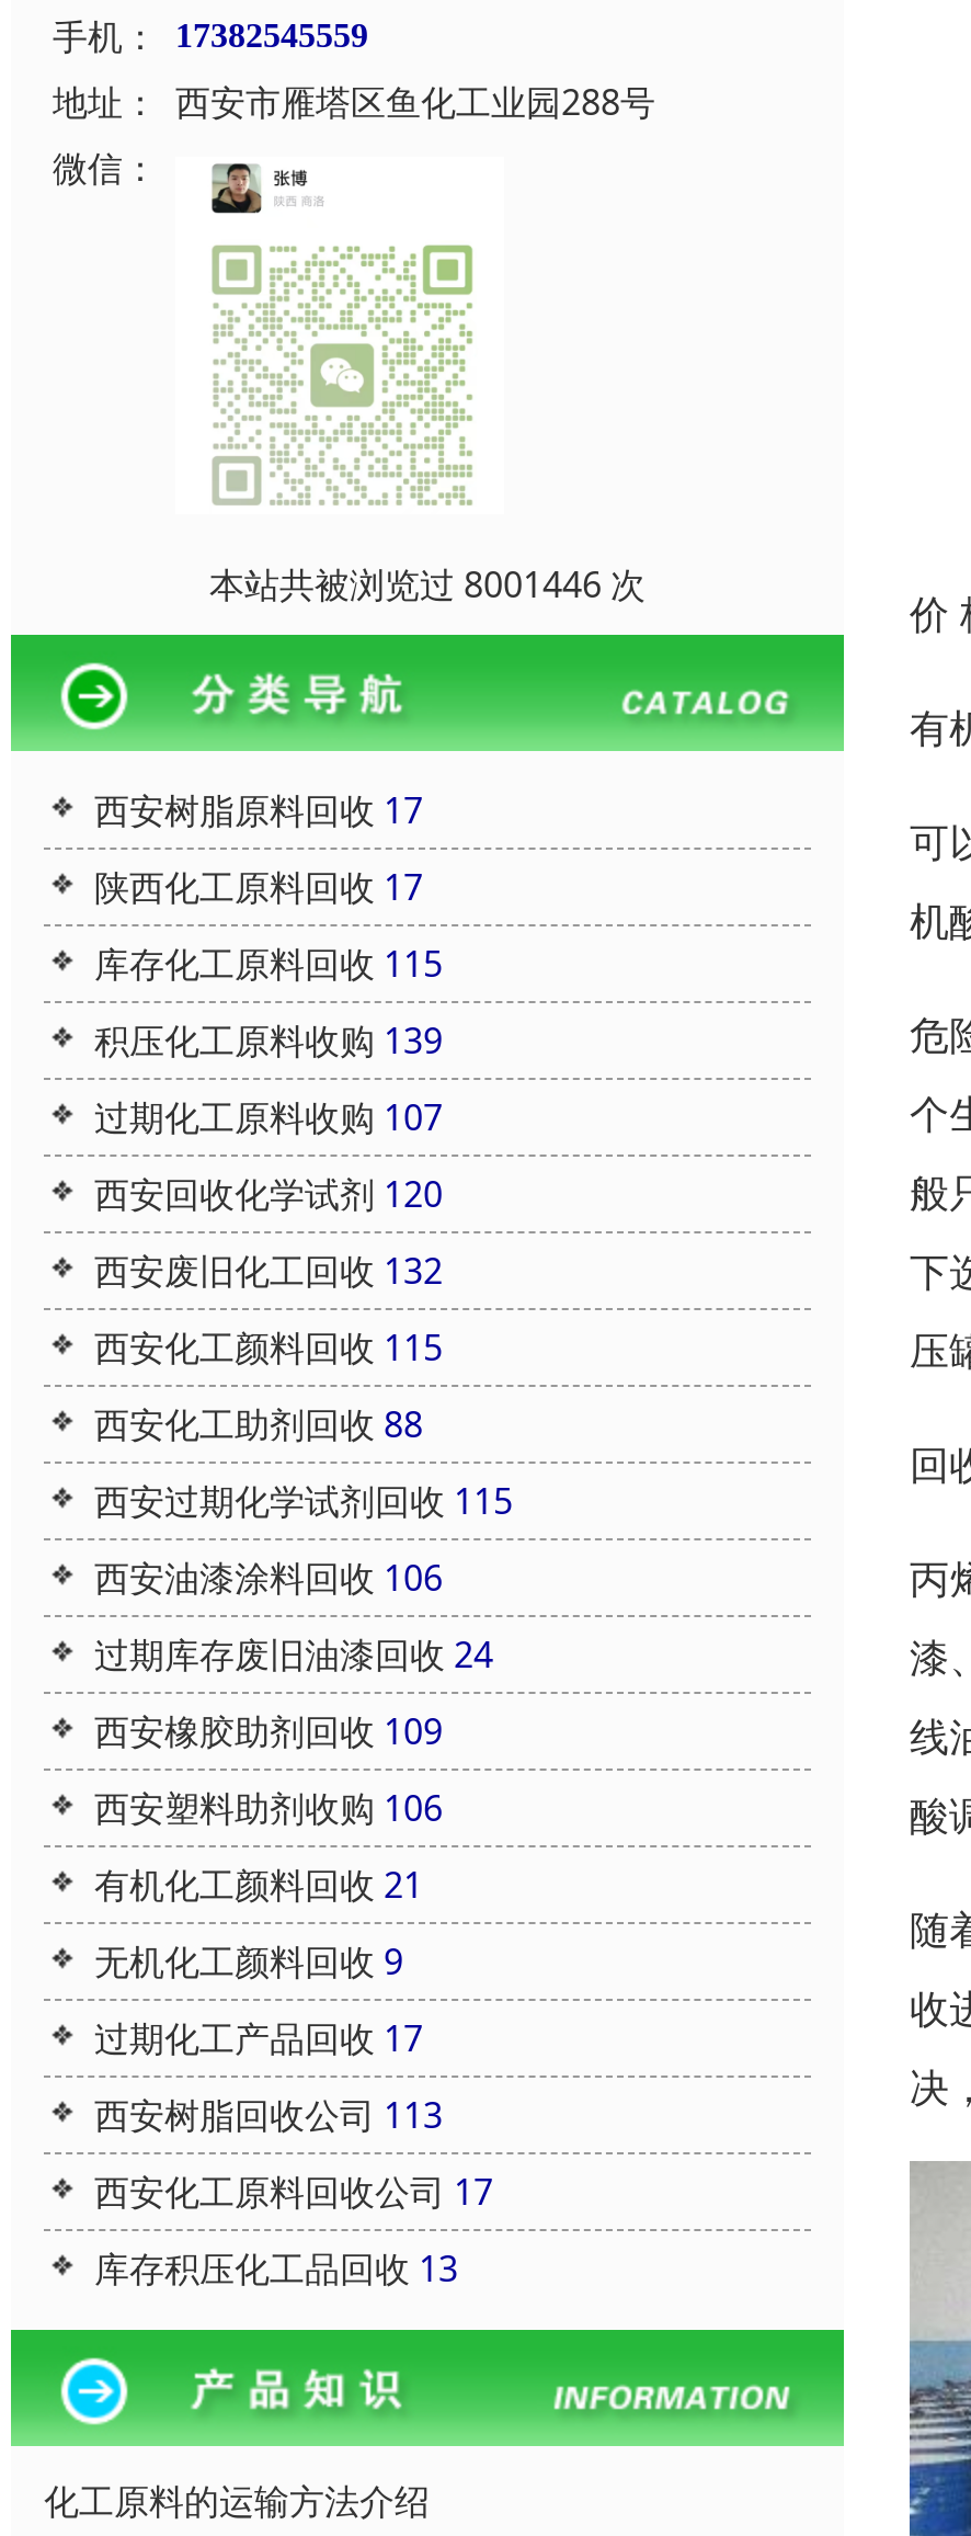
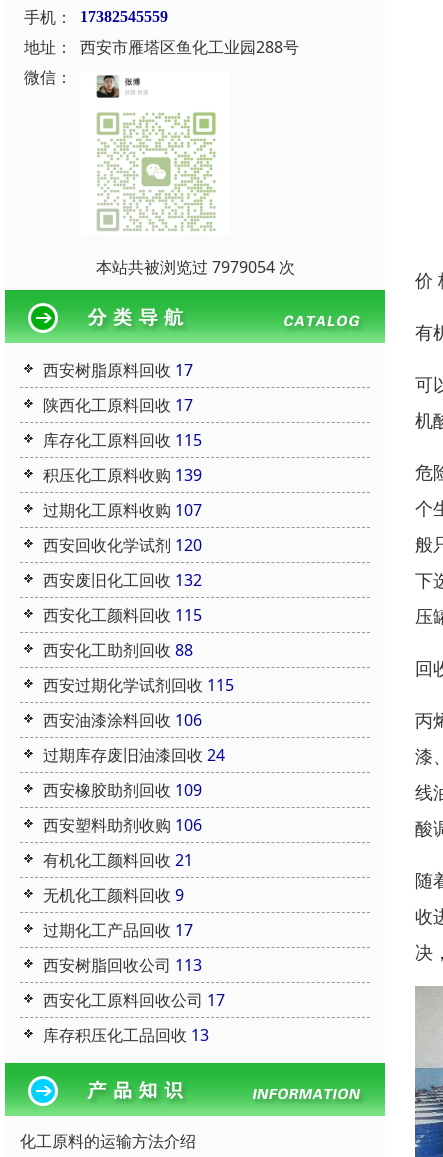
- 本站共被浏览过 8001446 次
+ 本站共被浏览过 7979054 次
